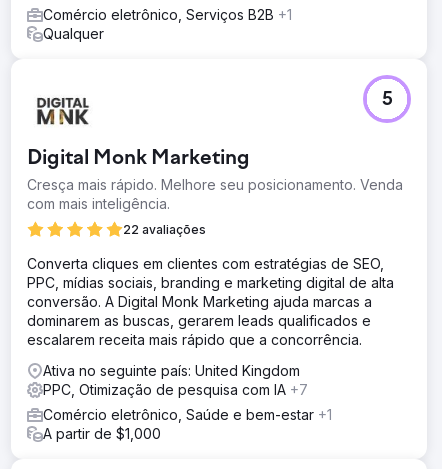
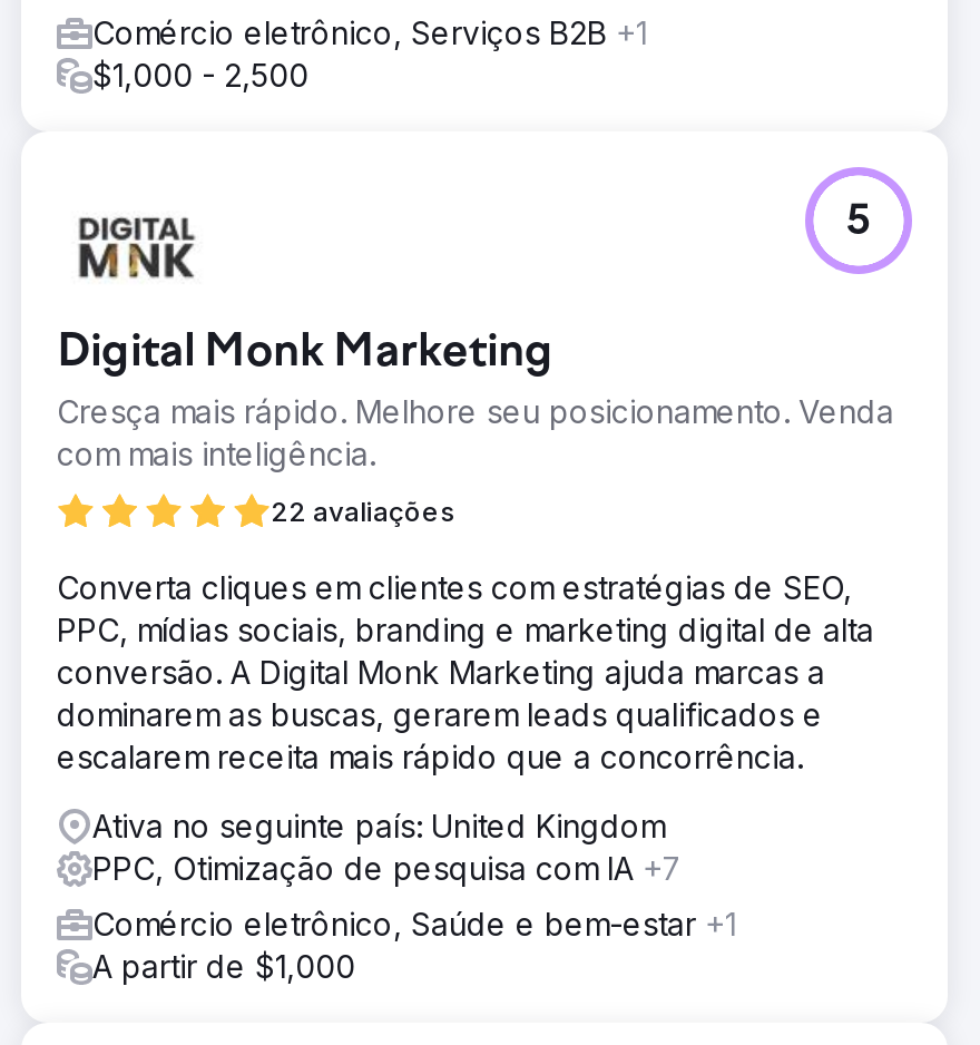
- Qualquer
+ $1,000 - 2,500
